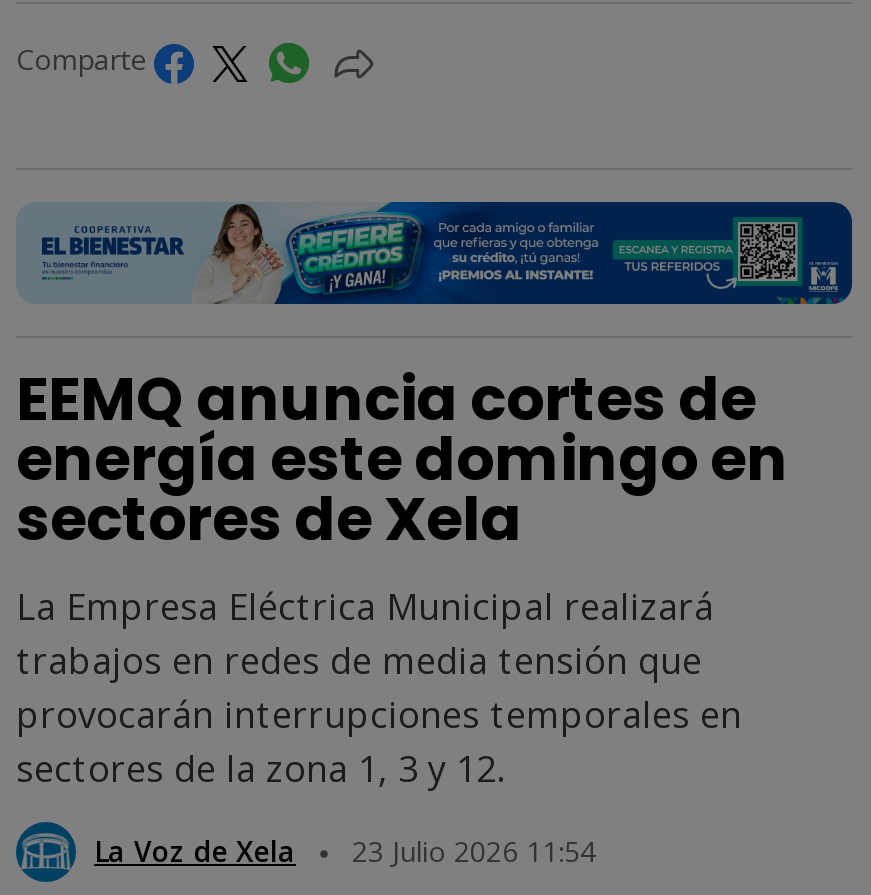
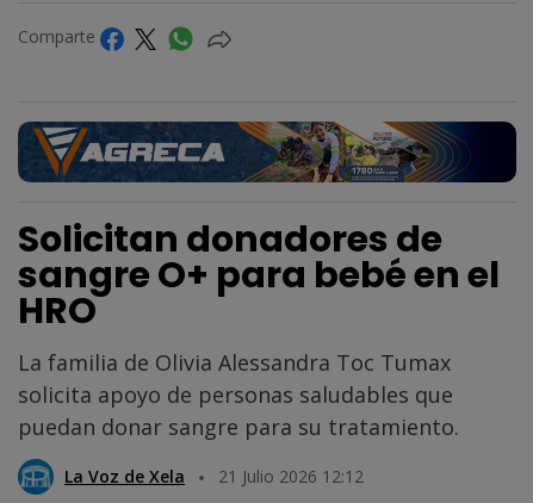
- [image]
- EEMQ anuncia cortes de
- energía este domingo en
- sectores de Xela
- La Empresa Eléctrica Municipal realizará
- trabajos en redes de media tensión que
- provocarán interrupciones temporales en
- sectores de la zona 1, 3 y 12.
+ [image]
+ Solicitan donadores de
+ sangre O+ para bebé en el
+ HRO
+ La familia de Olivia Alessandra Toc Tumax
+ solicita apoyo de personas saludables que
+ puedan donar sangre para su tratamiento.

- La Voz de Xela 23 Julio 2026 11:54
+ La Voz de Xela 21 Julio 2026 12:12
